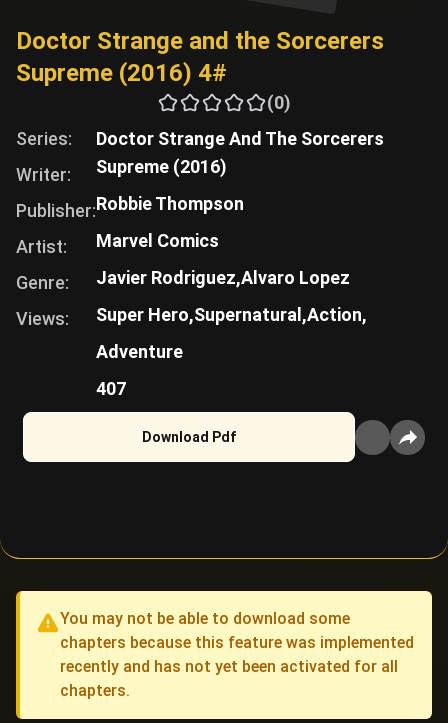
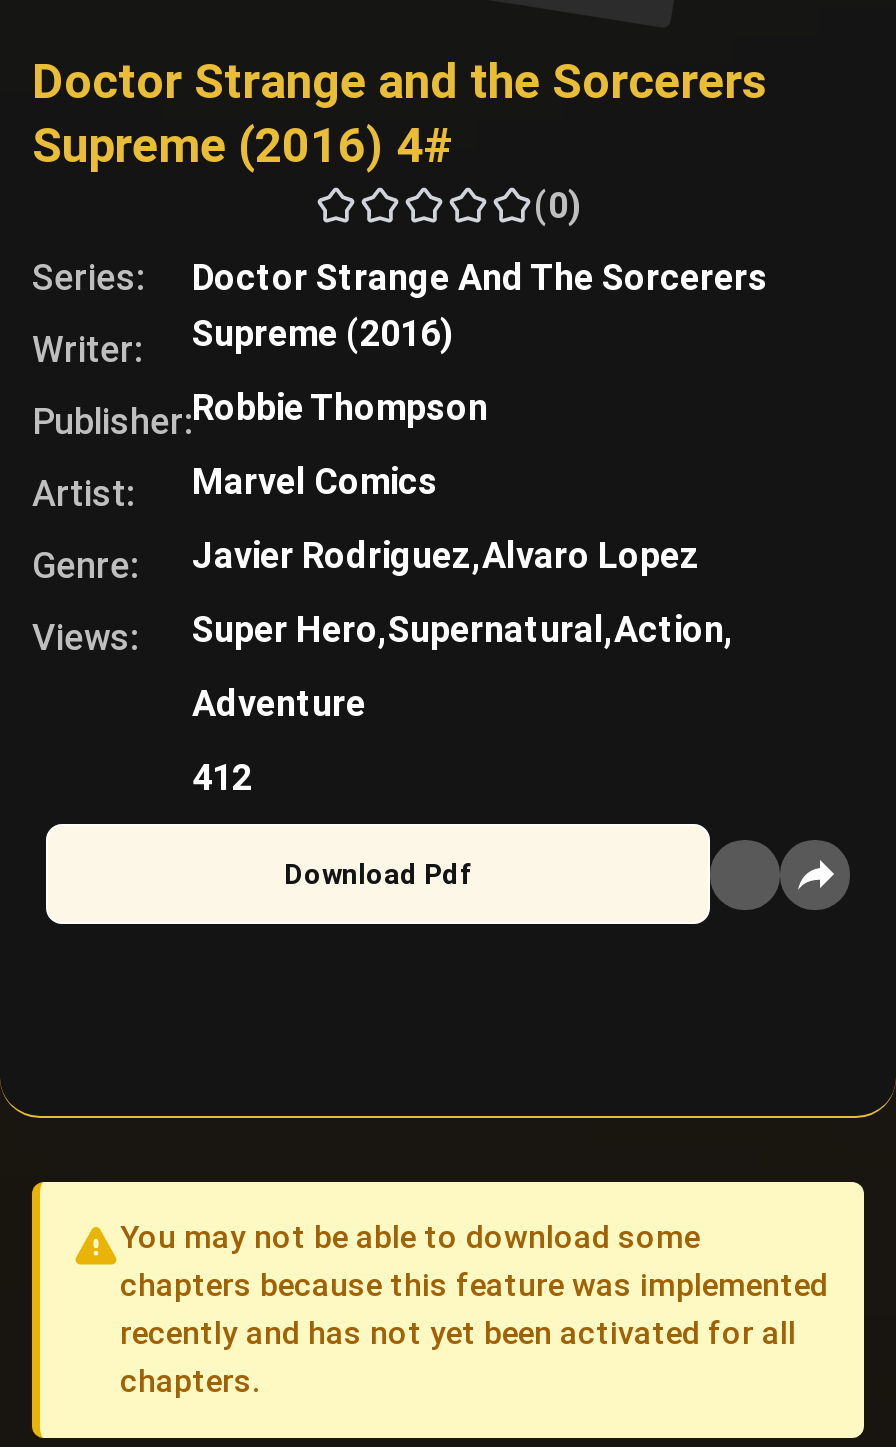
- 407
+ 412
